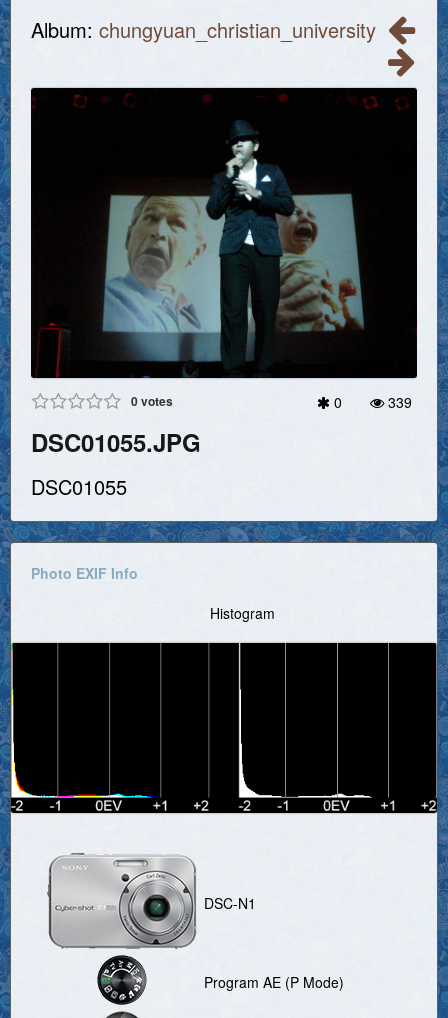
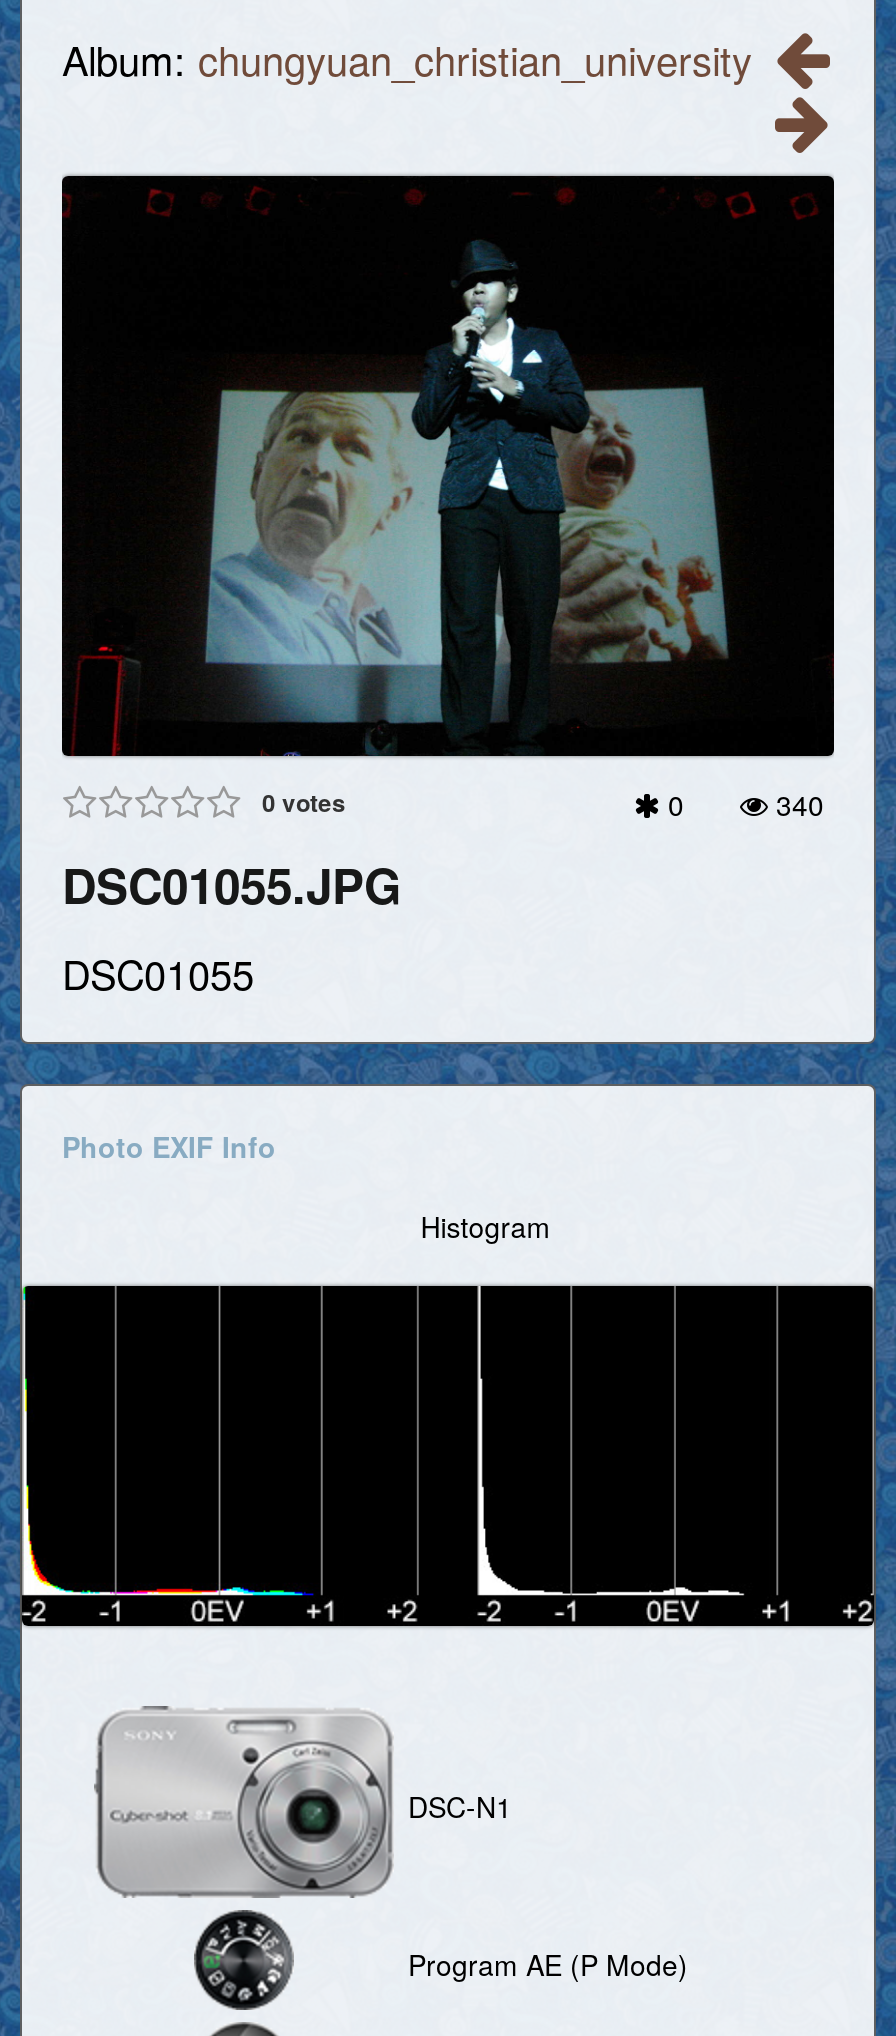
- 339
+ 340
